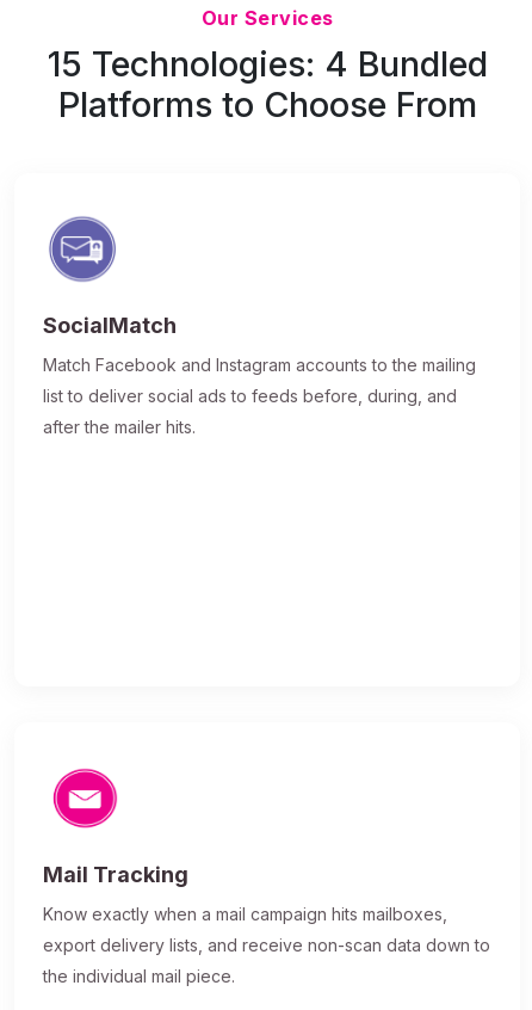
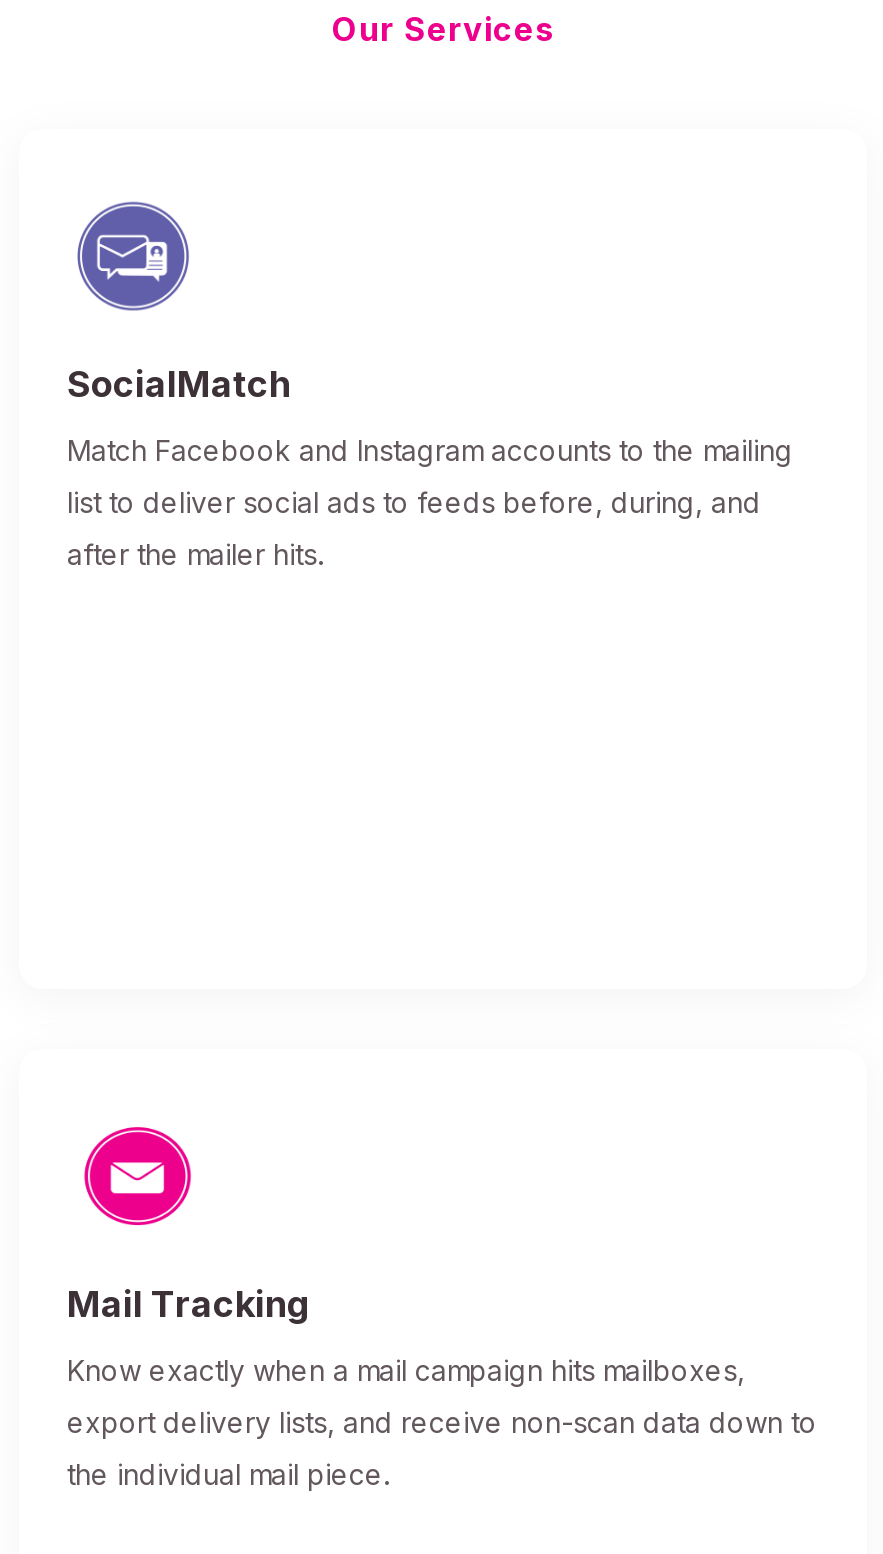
- 15 Technologies: 4 Bundled
- Platforms to Choose From
